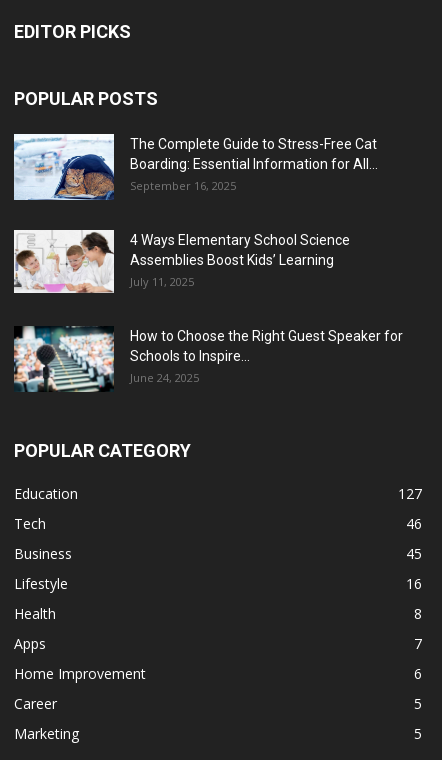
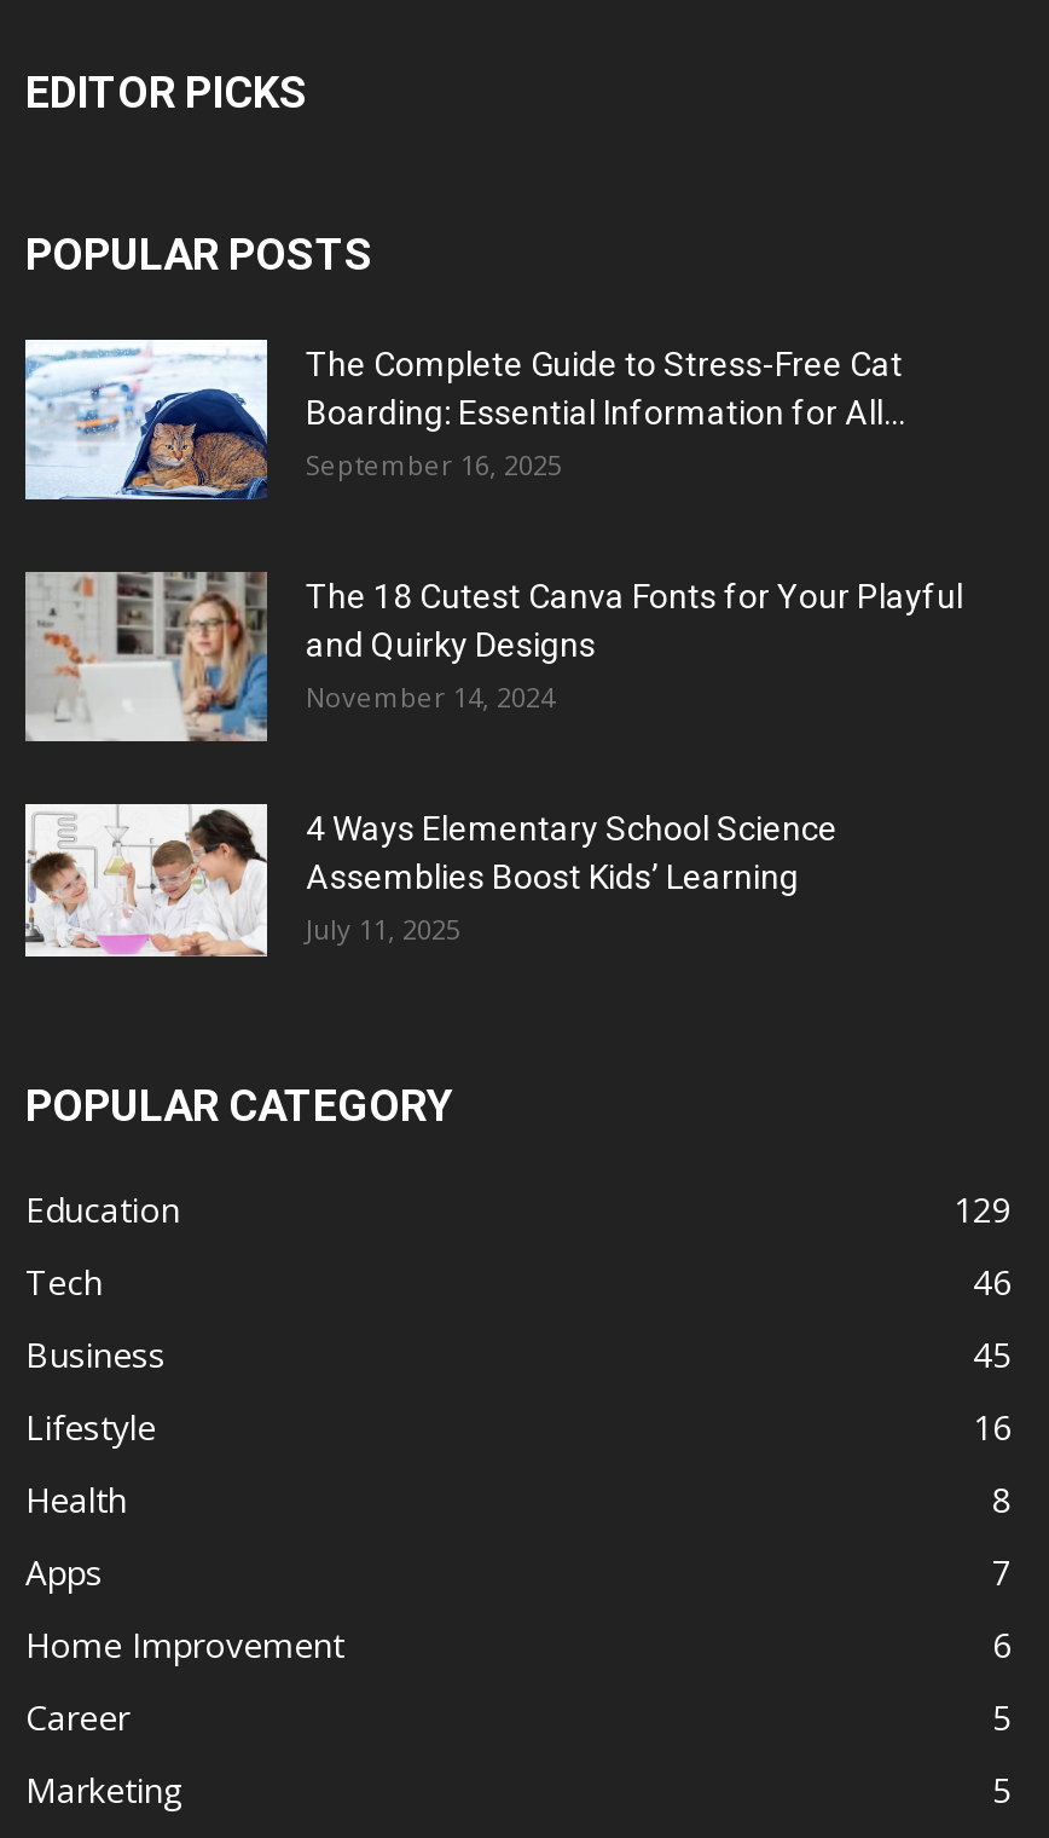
+ [image]
+ The 18 Cutest Canva Fonts for Your Playful
+ and Quirky Designs
+ November 14, 2024

moved down: [image] | 4 Ways Elementary School Science | Assemblies Boost Kids’ Learning | July 11, 2025

- [image]
- How to Choose the Right Guest Speaker for
- Schools to Inspire...
- June 24, 2025

- 127
+ 129
